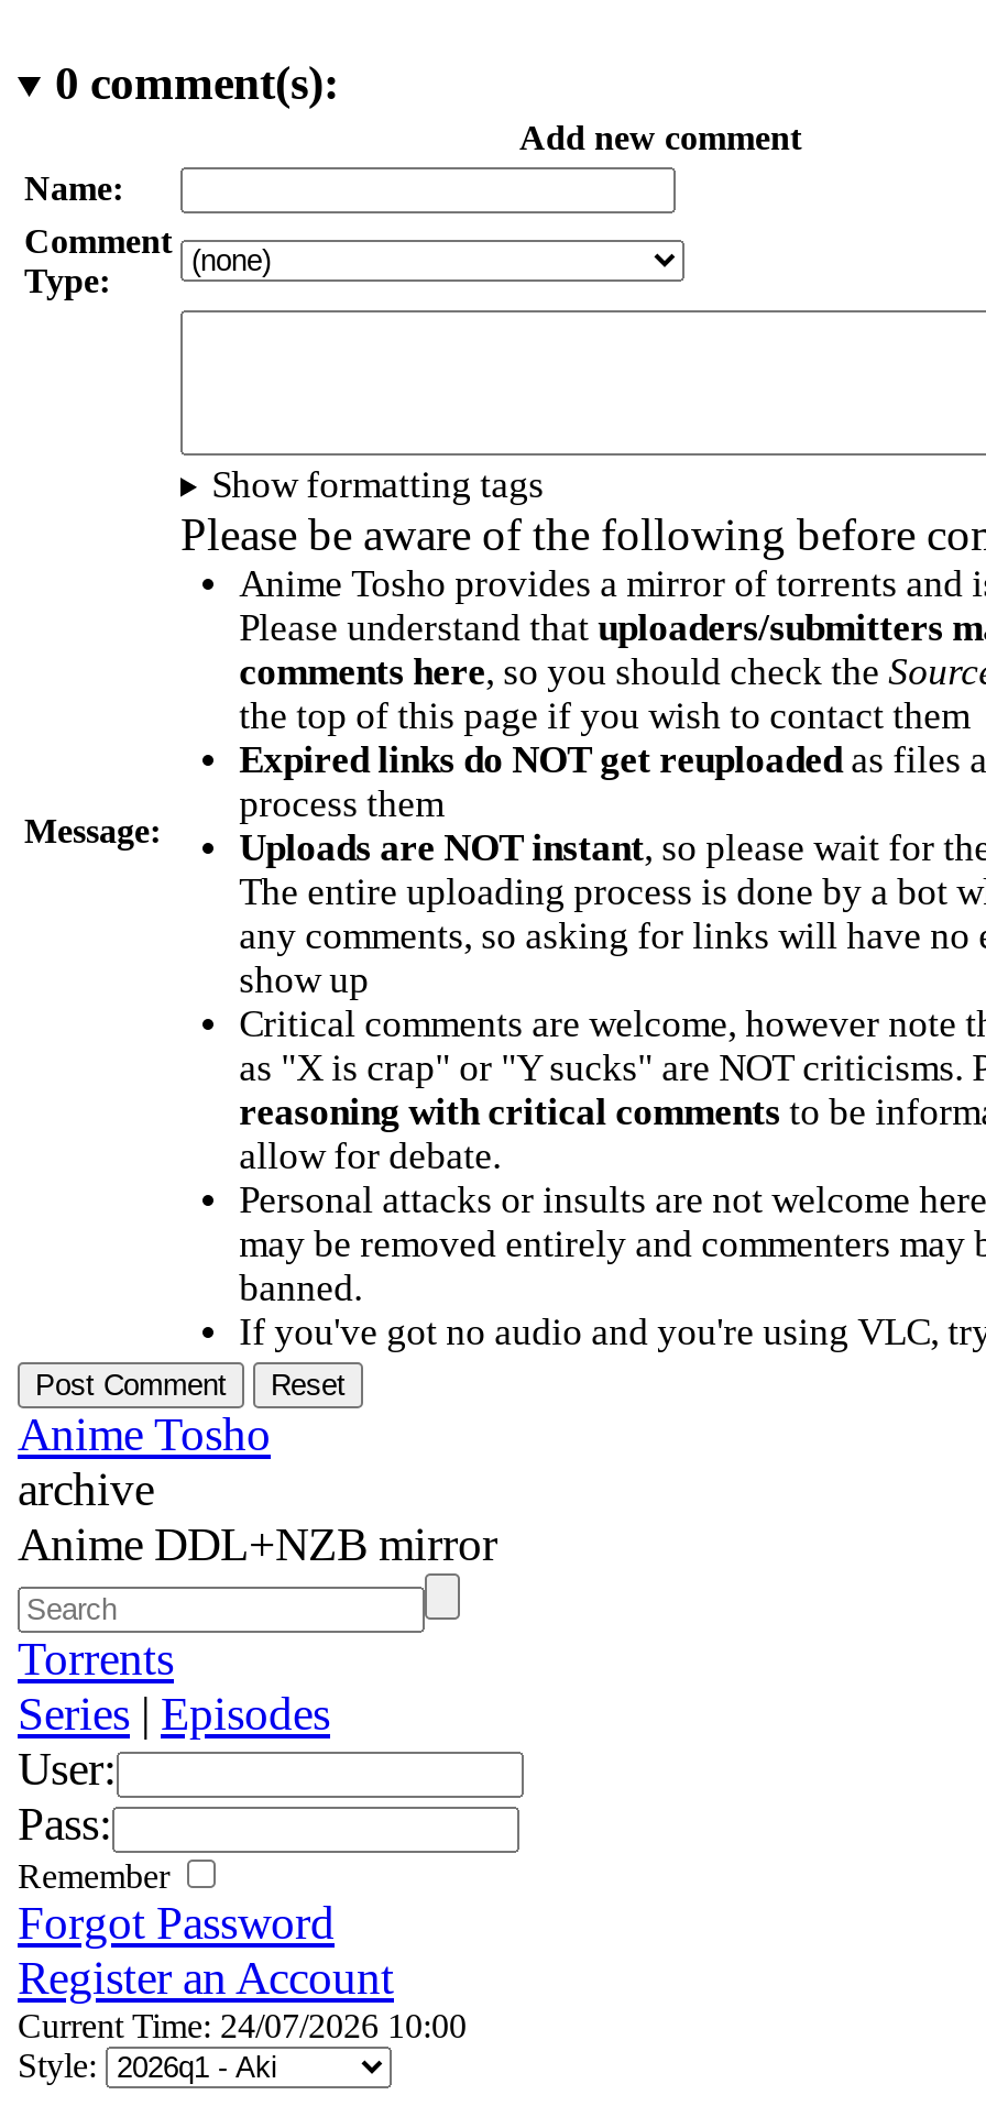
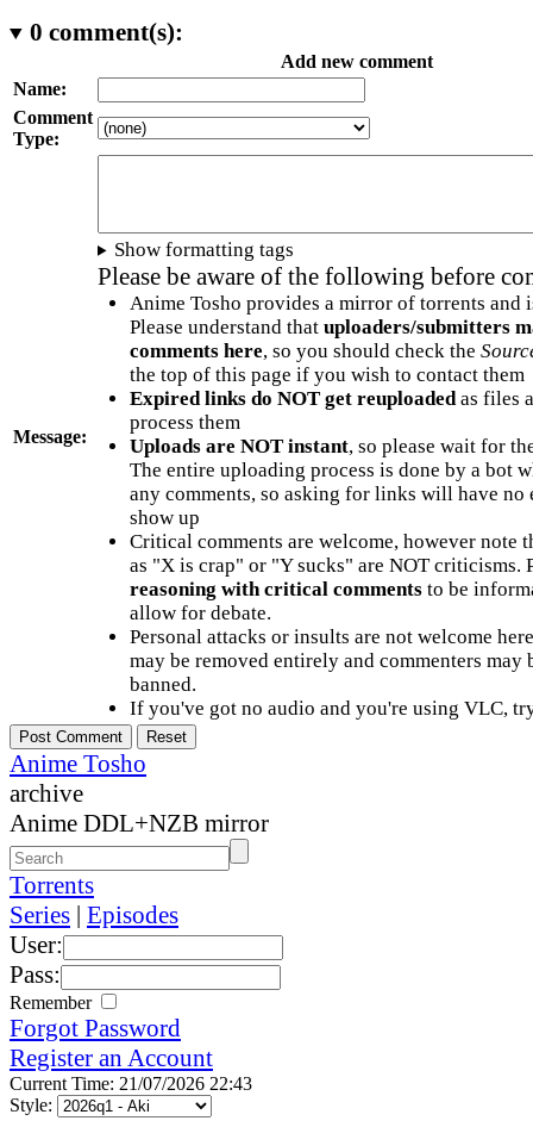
- Current Time: 24/07/2026 10:00
+ Current Time: 21/07/2026 22:43
